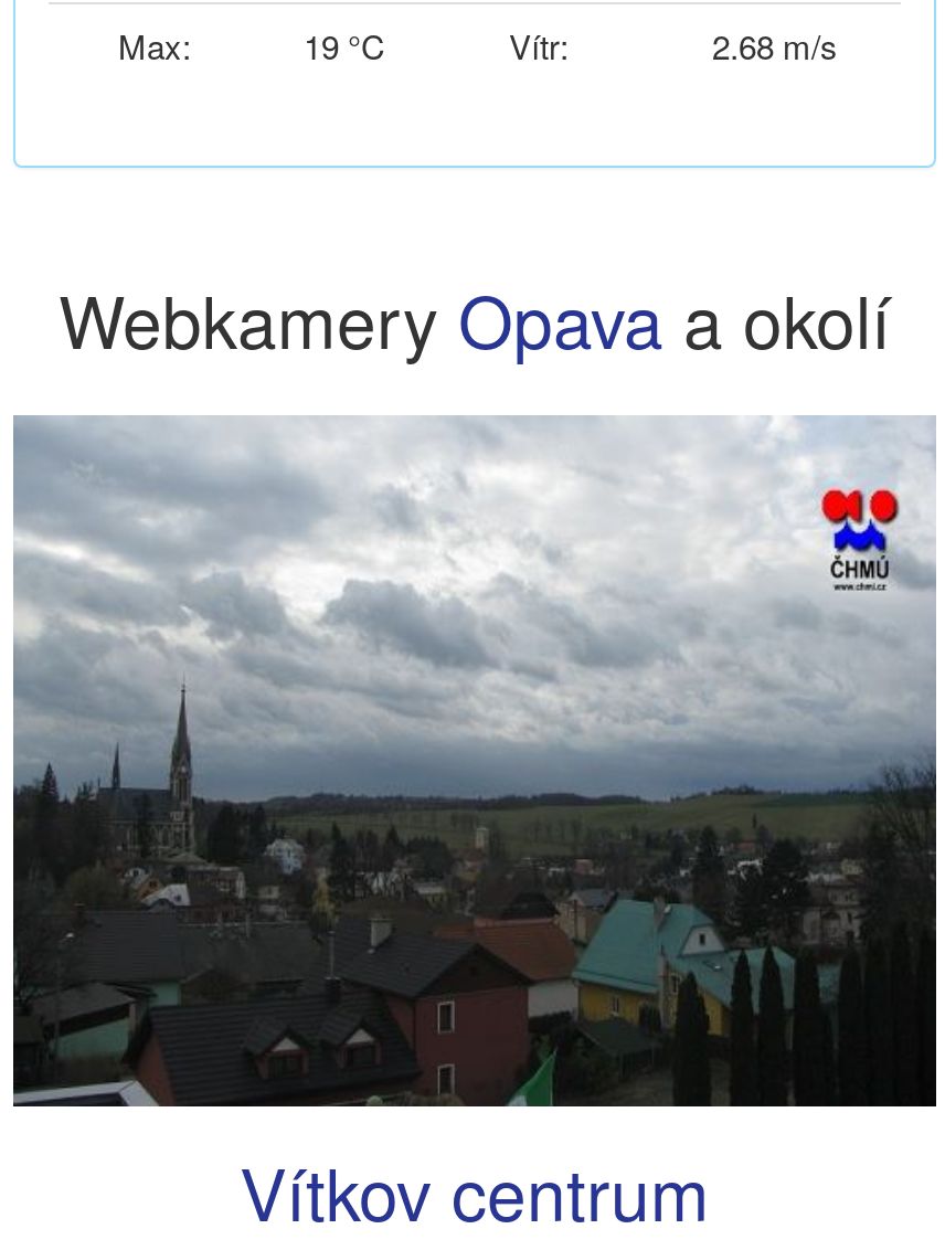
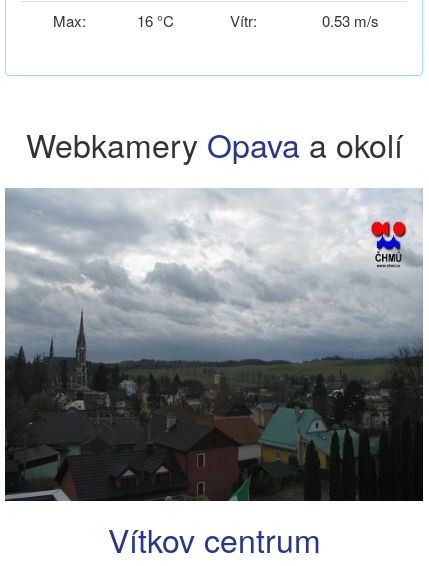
- 19 °C
+ 16 °C

- 2.68 m/s
+ 0.53 m/s
